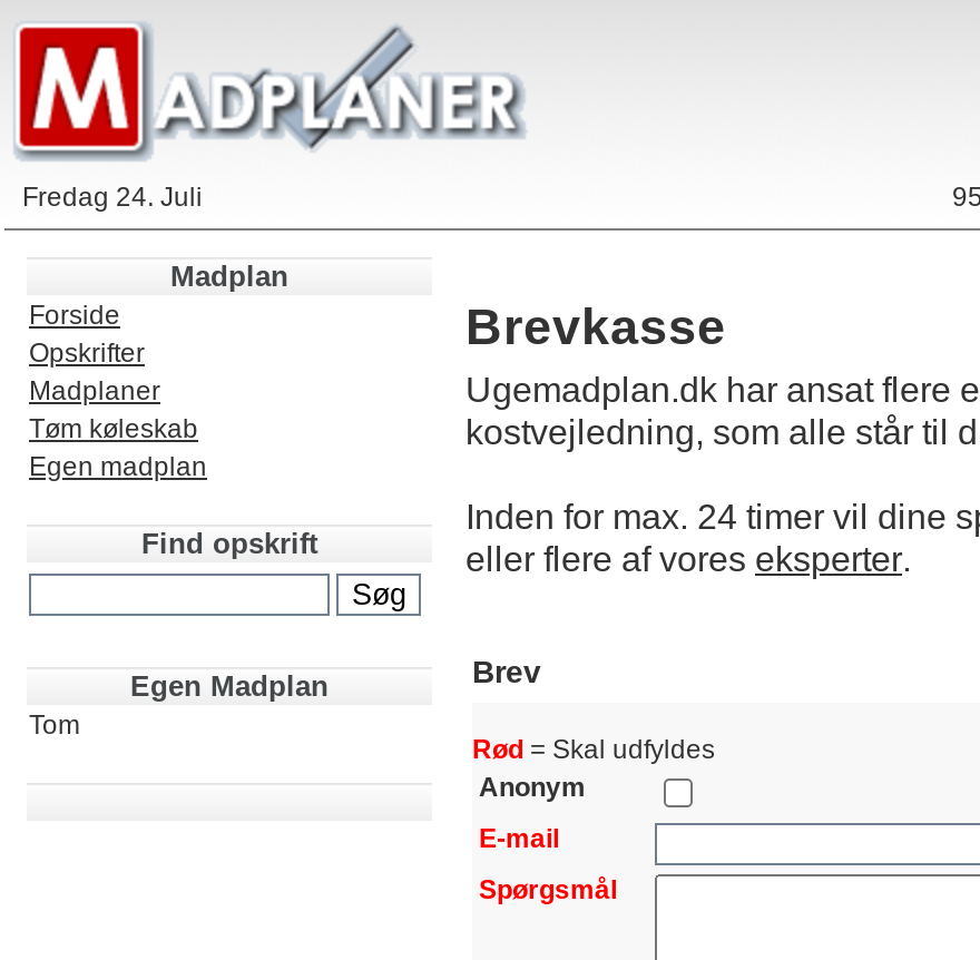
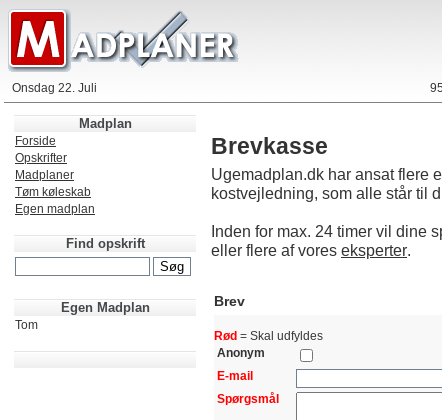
- Fredag 24. Juli
+ Onsdag 22. Juli
